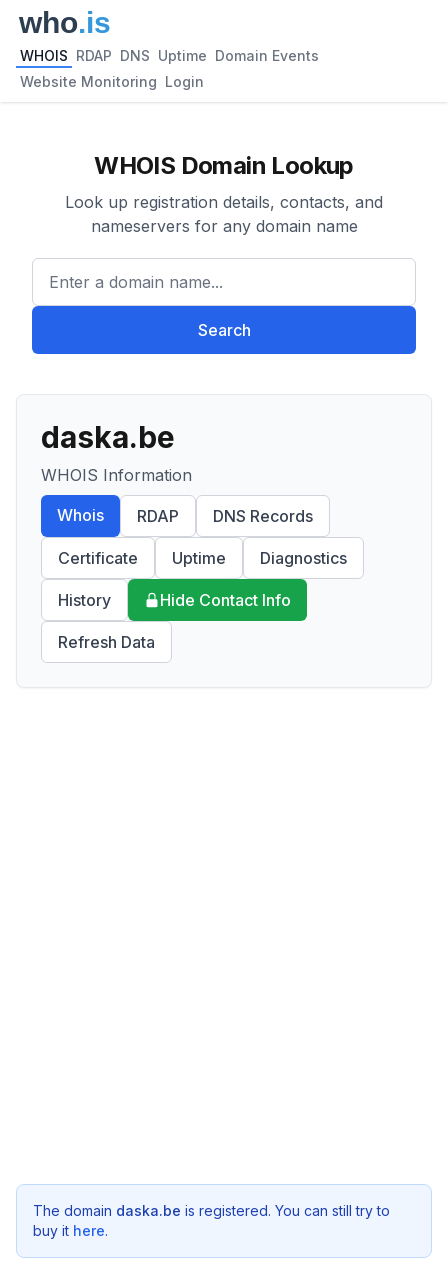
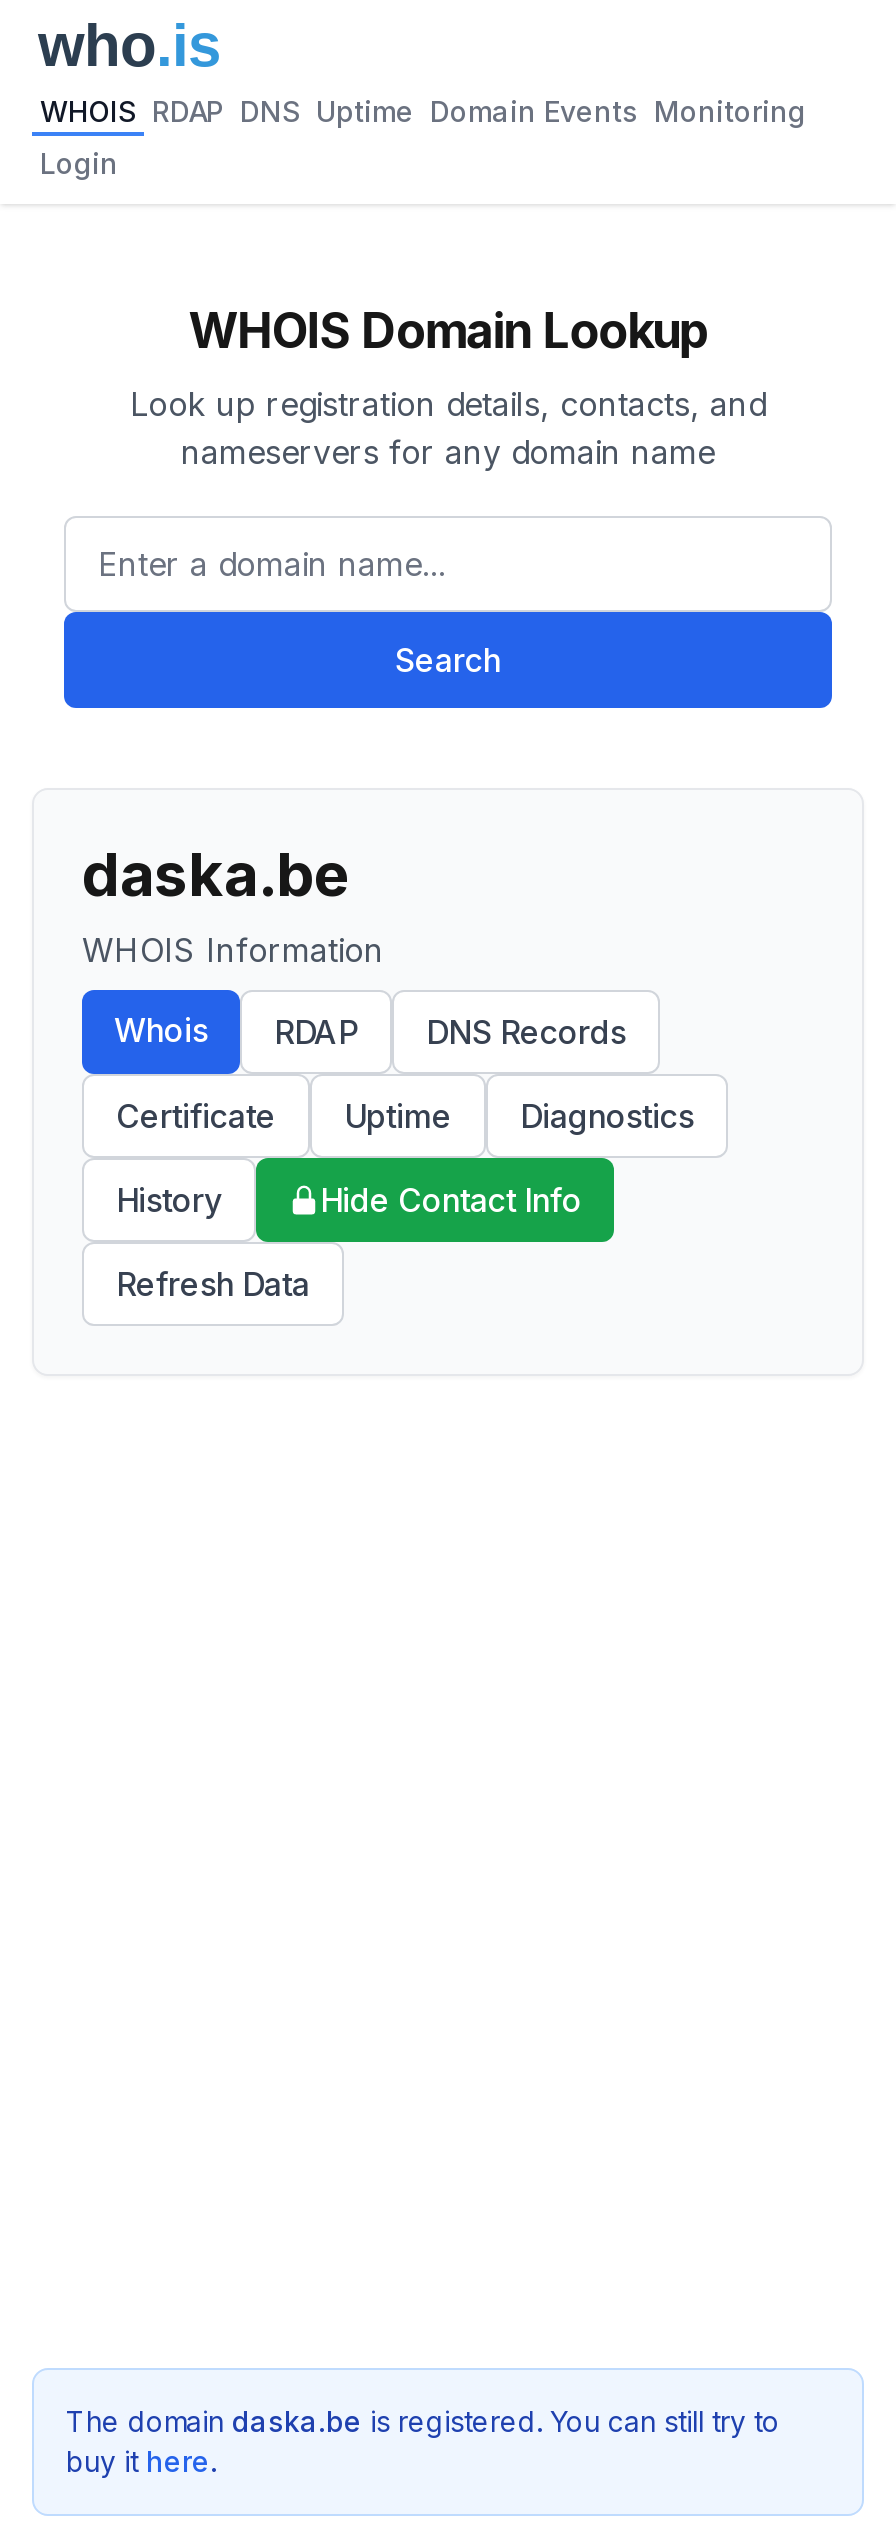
- WHOIS RDAP DNS Uptime Domain Events
+ WHOIS RDAP DNS Uptime Domain Events Monitoring

- Website Monitoring Login
+ Login
